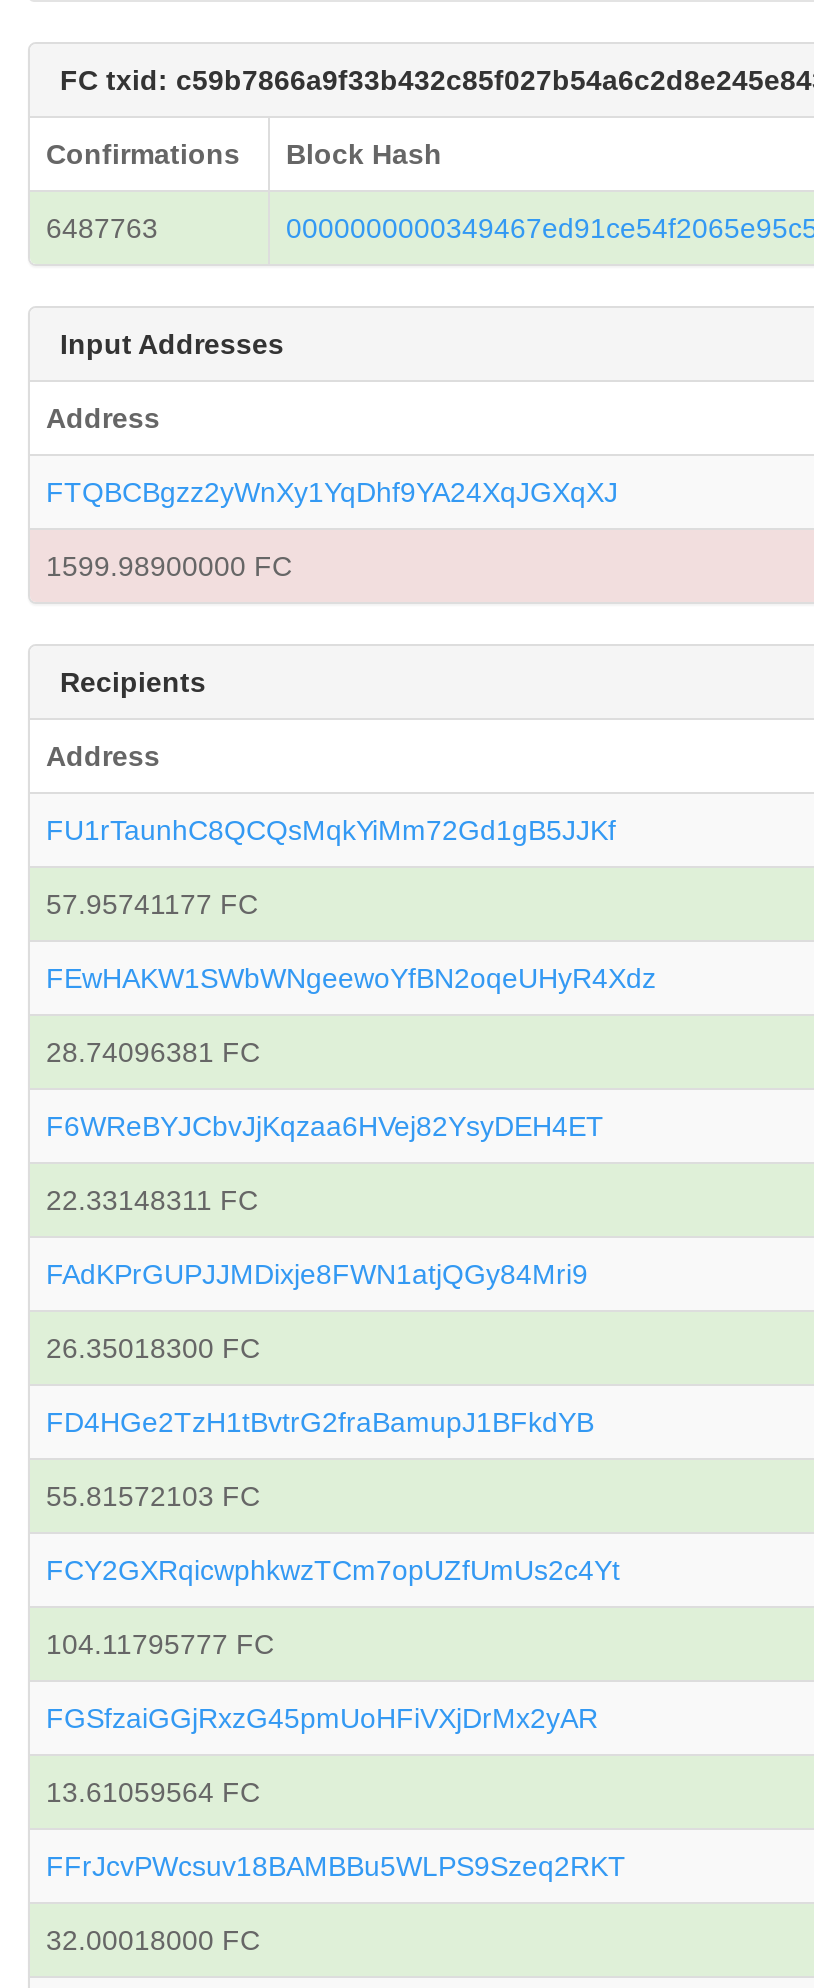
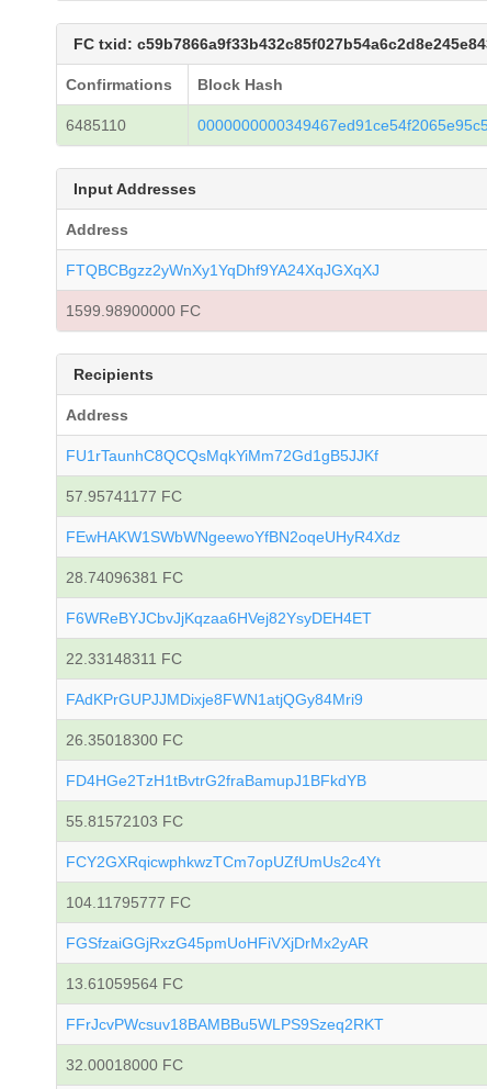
- 6487763
+ 6485110
